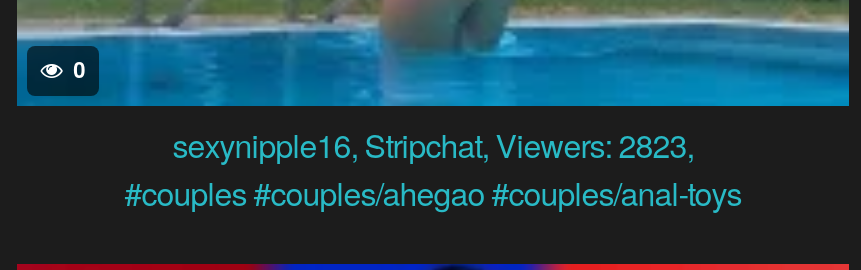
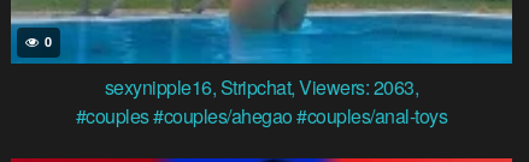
- sexynipple16, Stripchat, Viewers: 2823,
+ sexynipple16, Stripchat, Viewers: 2063,
